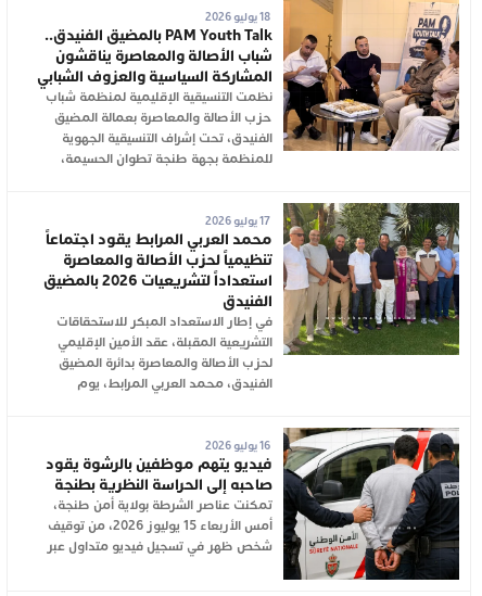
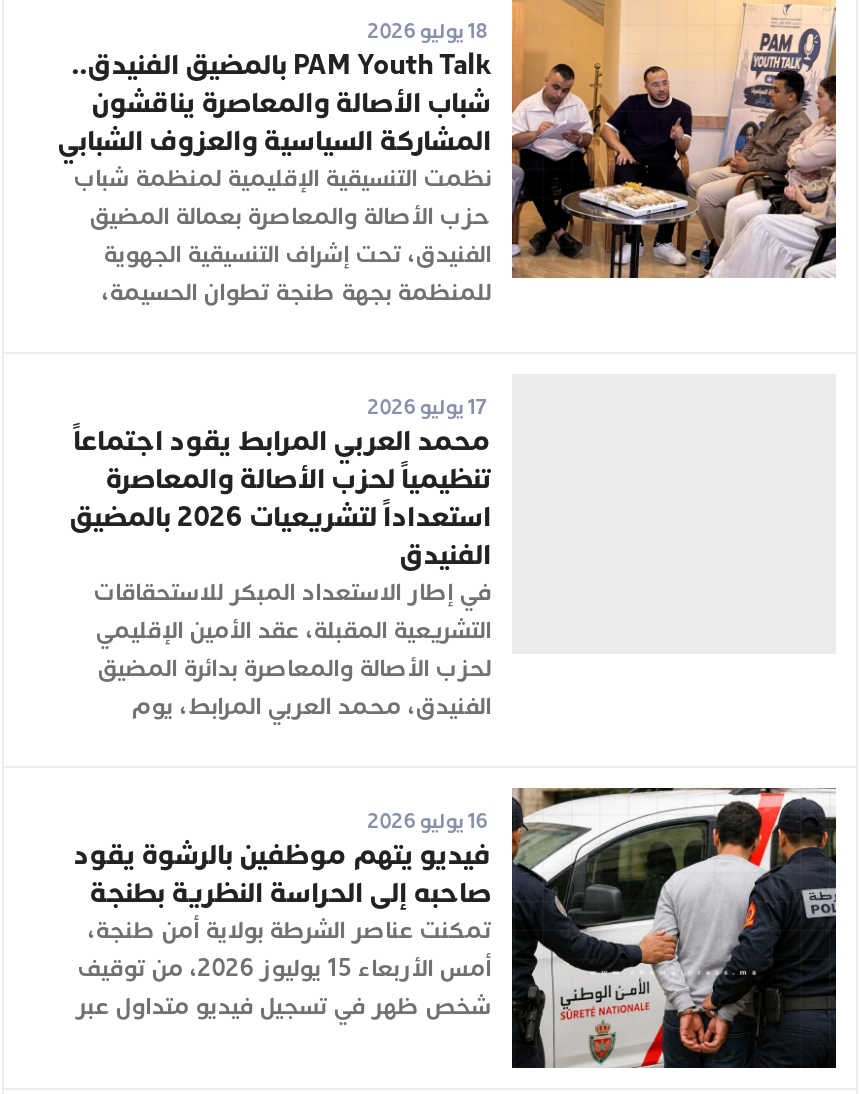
- [image]
